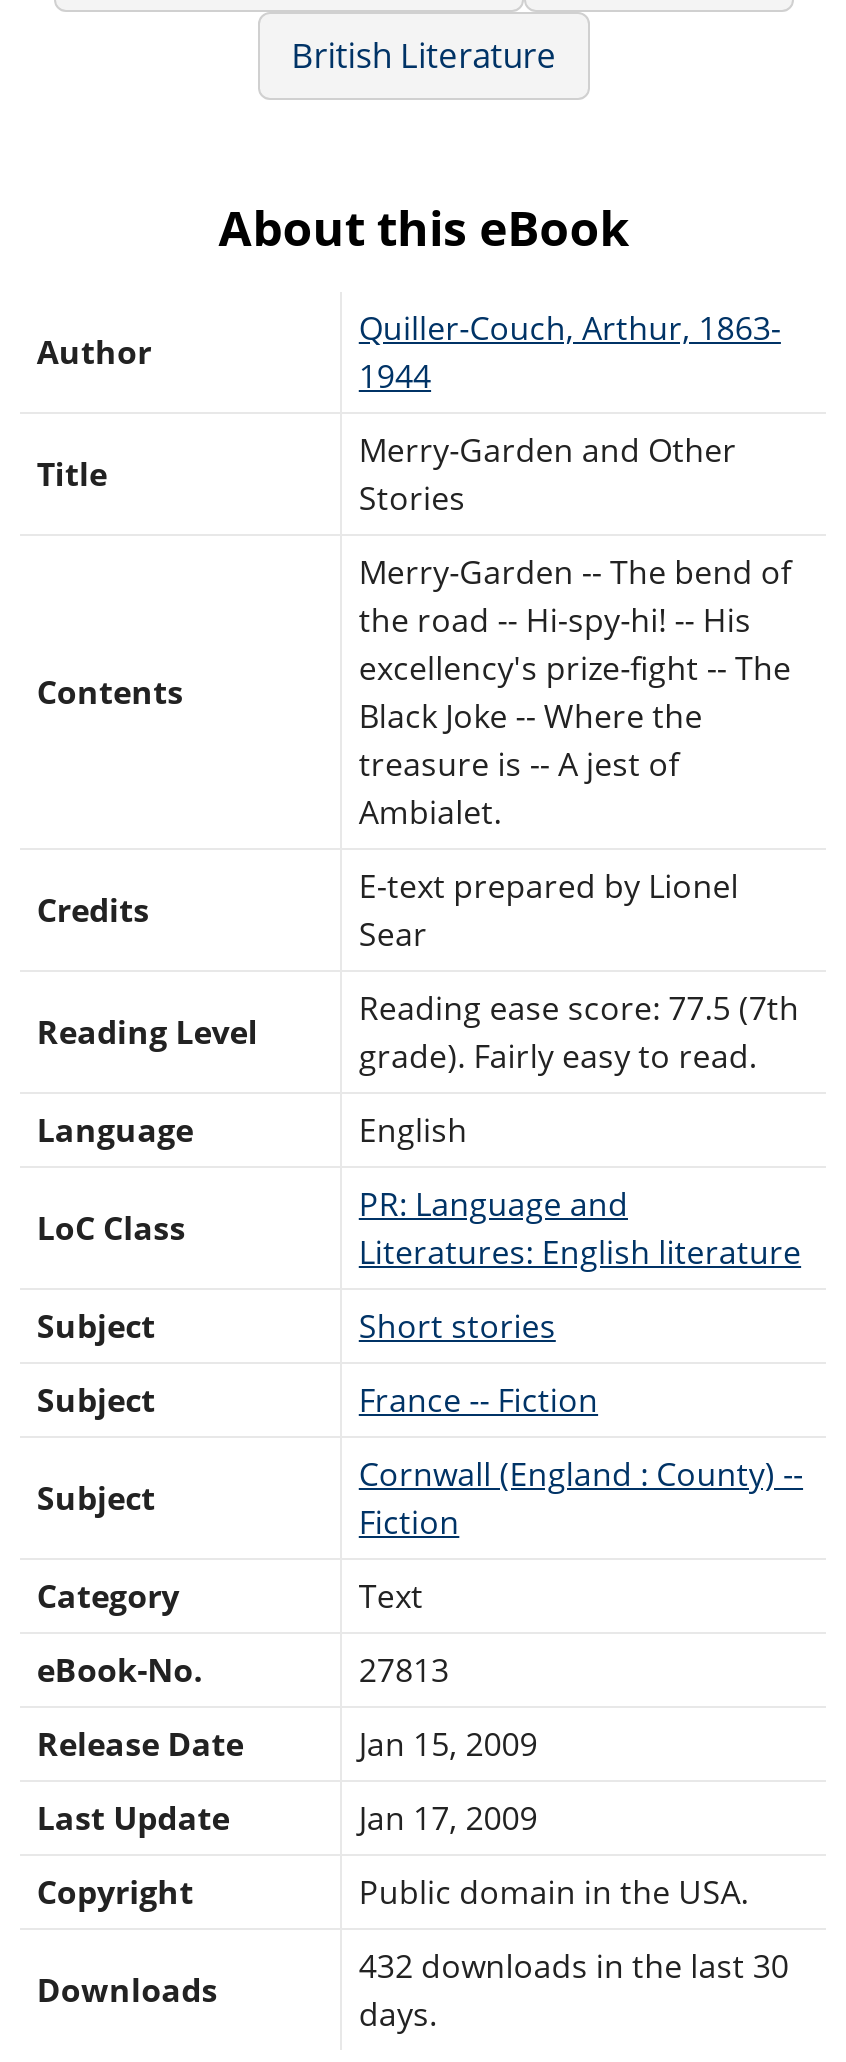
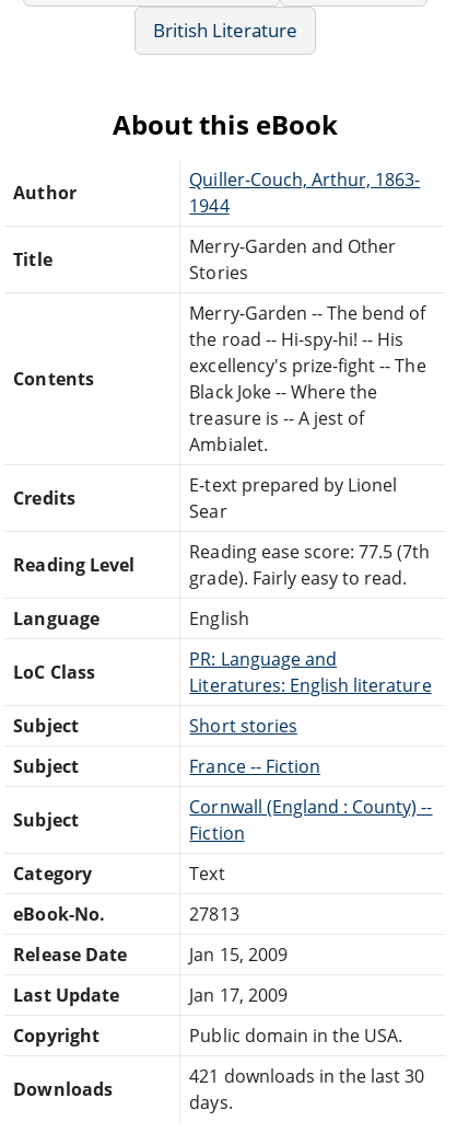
- 432 downloads in the last 30
+ 421 downloads in the last 30
